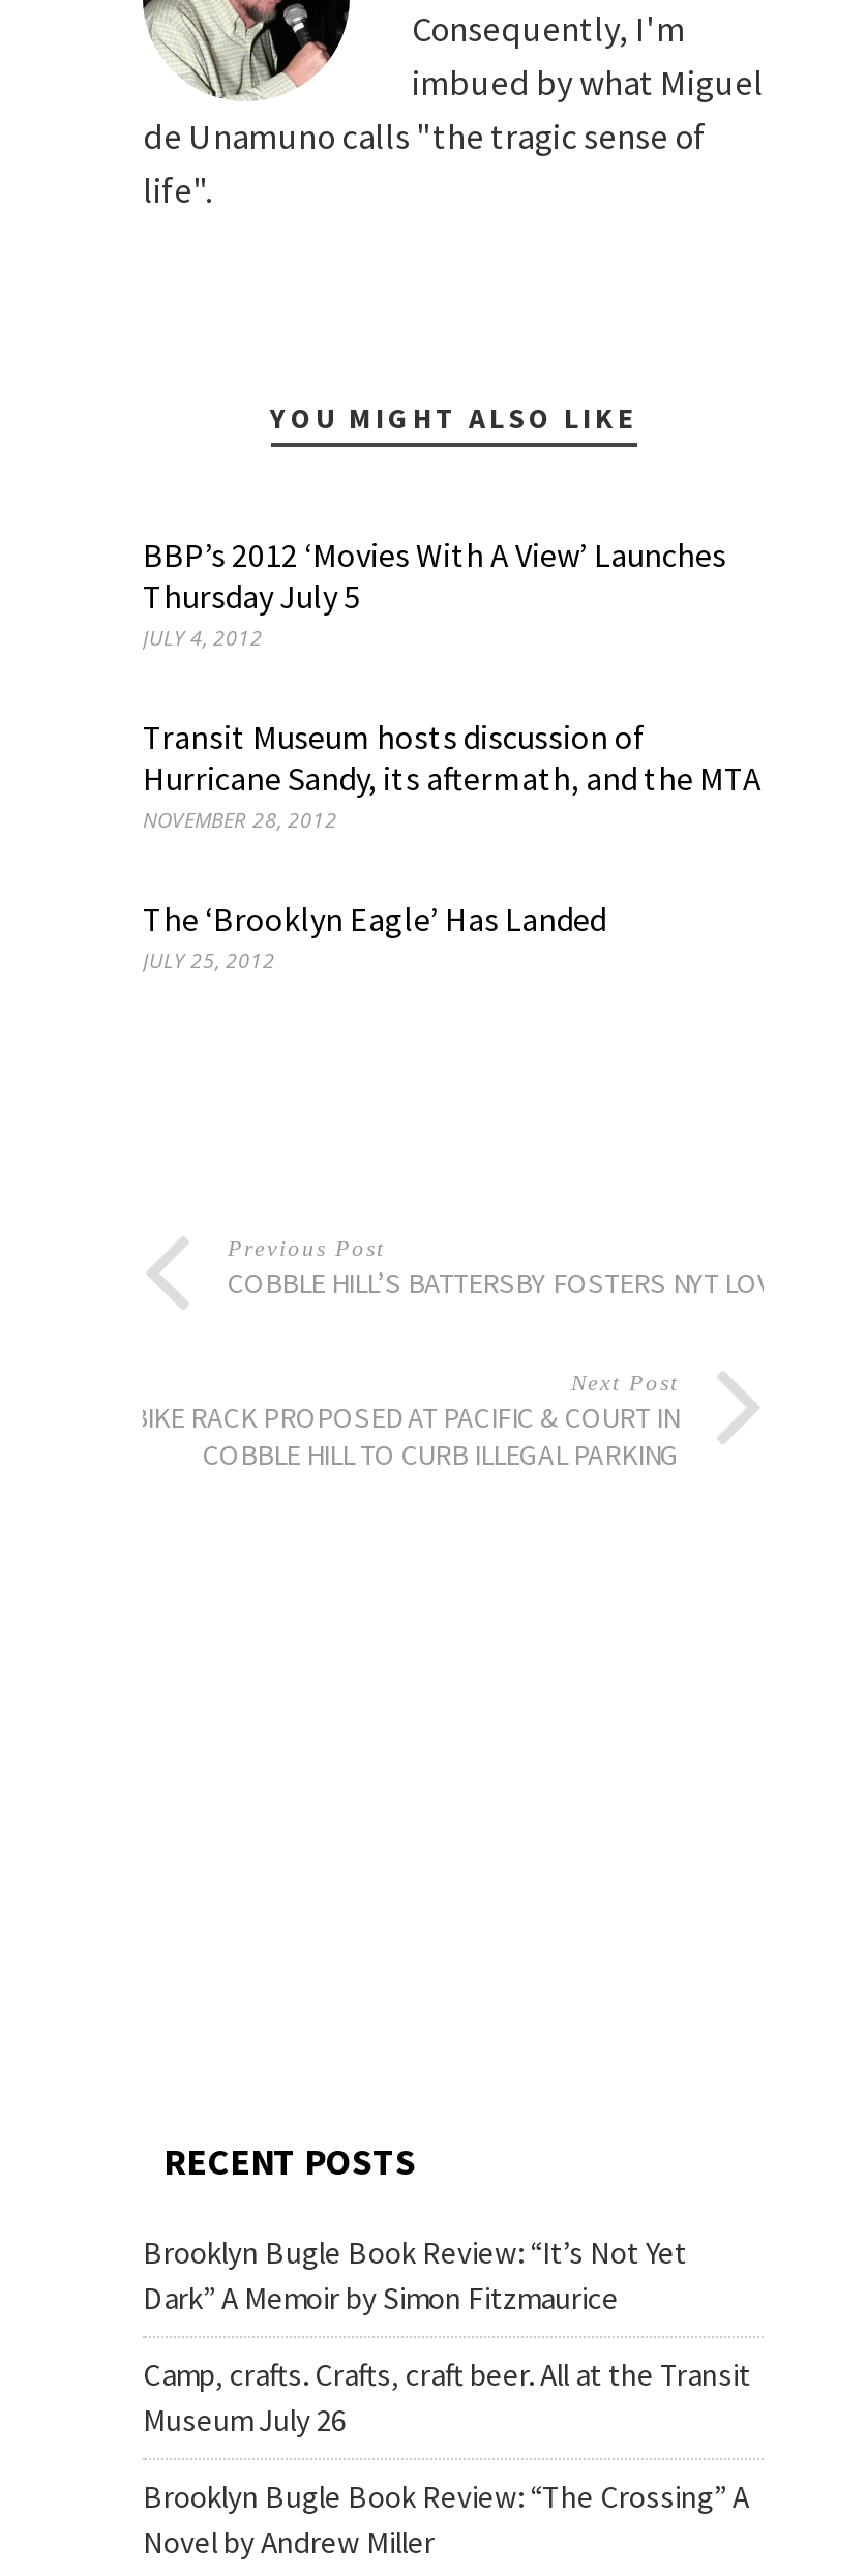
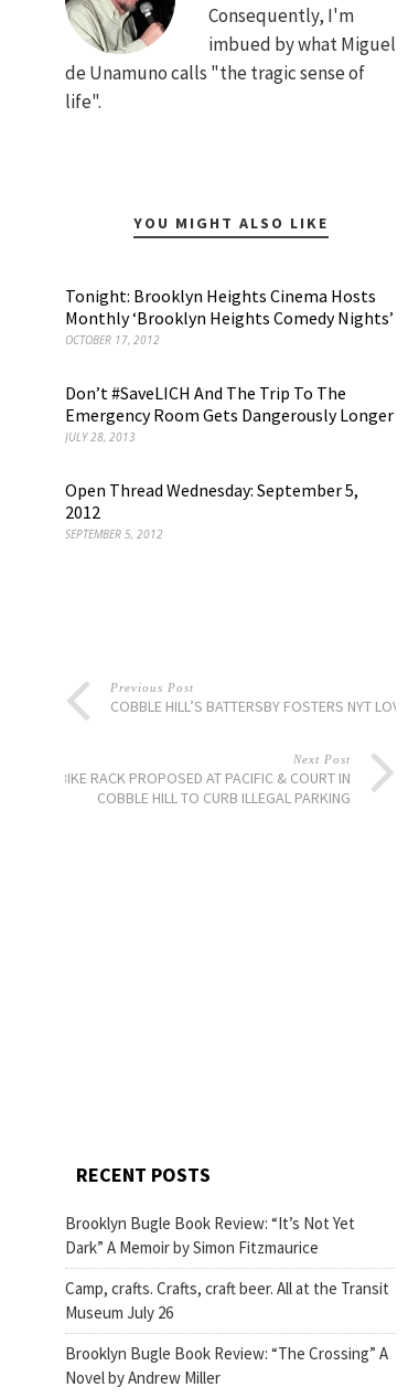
- BBP’s 2012 ‘Movies With A View’ Launches
- Thursday July 5
- JULY 4, 2012
+ Tonight: Brooklyn Heights Cinema Hosts
+ Monthly ‘Brooklyn Heights Comedy Nights’
+ OCTOBER 17, 2012

- Transit Museum hosts discussion of
- Hurricane Sandy, its aftermath, and the MTA
- NOVEMBER 28, 2012
+ Don’t #SaveLICH And The Trip To The
+ Emergency Room Gets Dangerously Longer
+ JULY 28, 2013

- The ‘Brooklyn Eagle’ Has Landed
- JULY 25, 2012
+ Open Thread Wednesday: September 5,
+ 2012
+ SEPTEMBER 5, 2012
